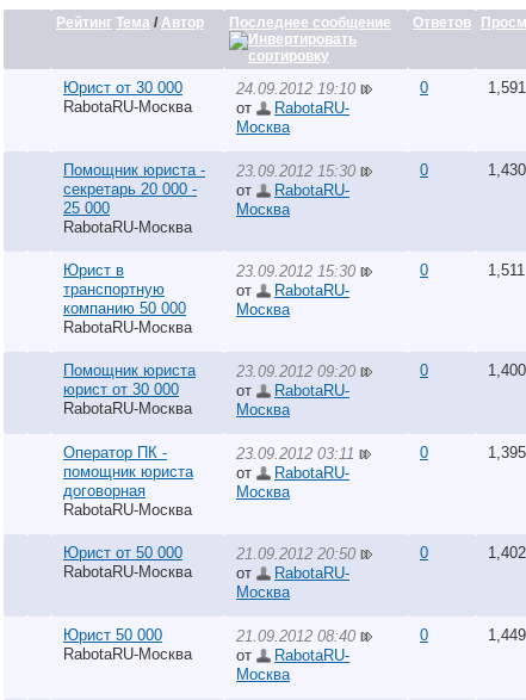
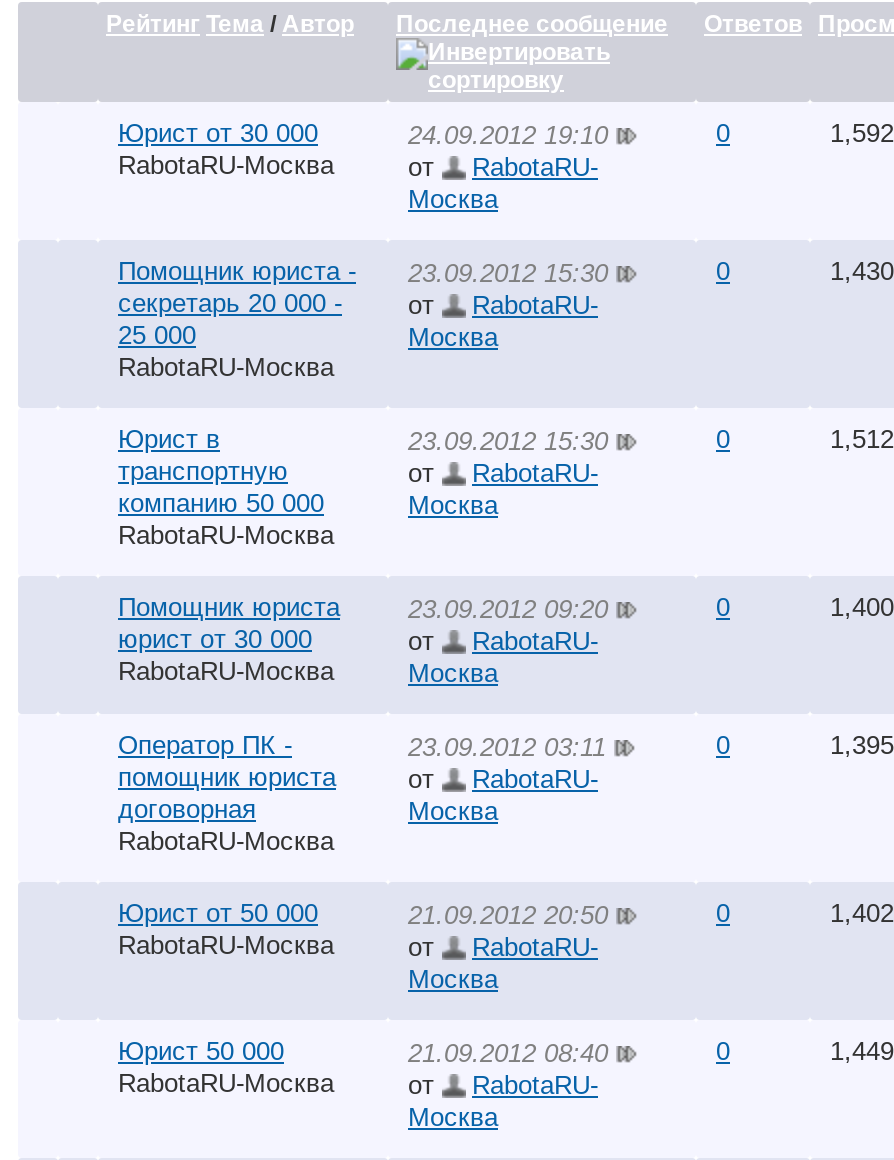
- 1,591
+ 1,592

- 1,511
+ 1,512
